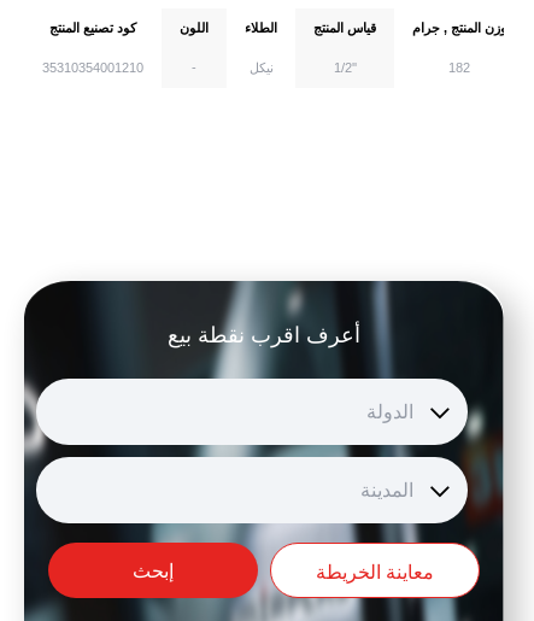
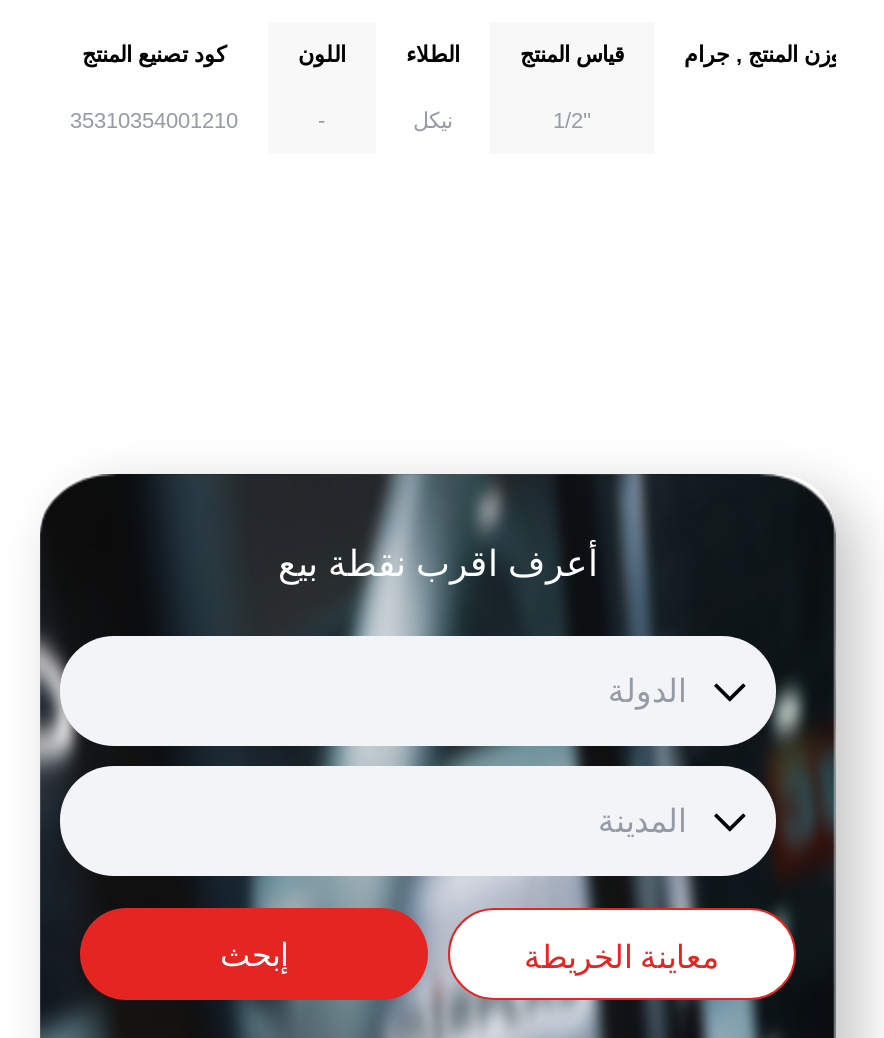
- 182
